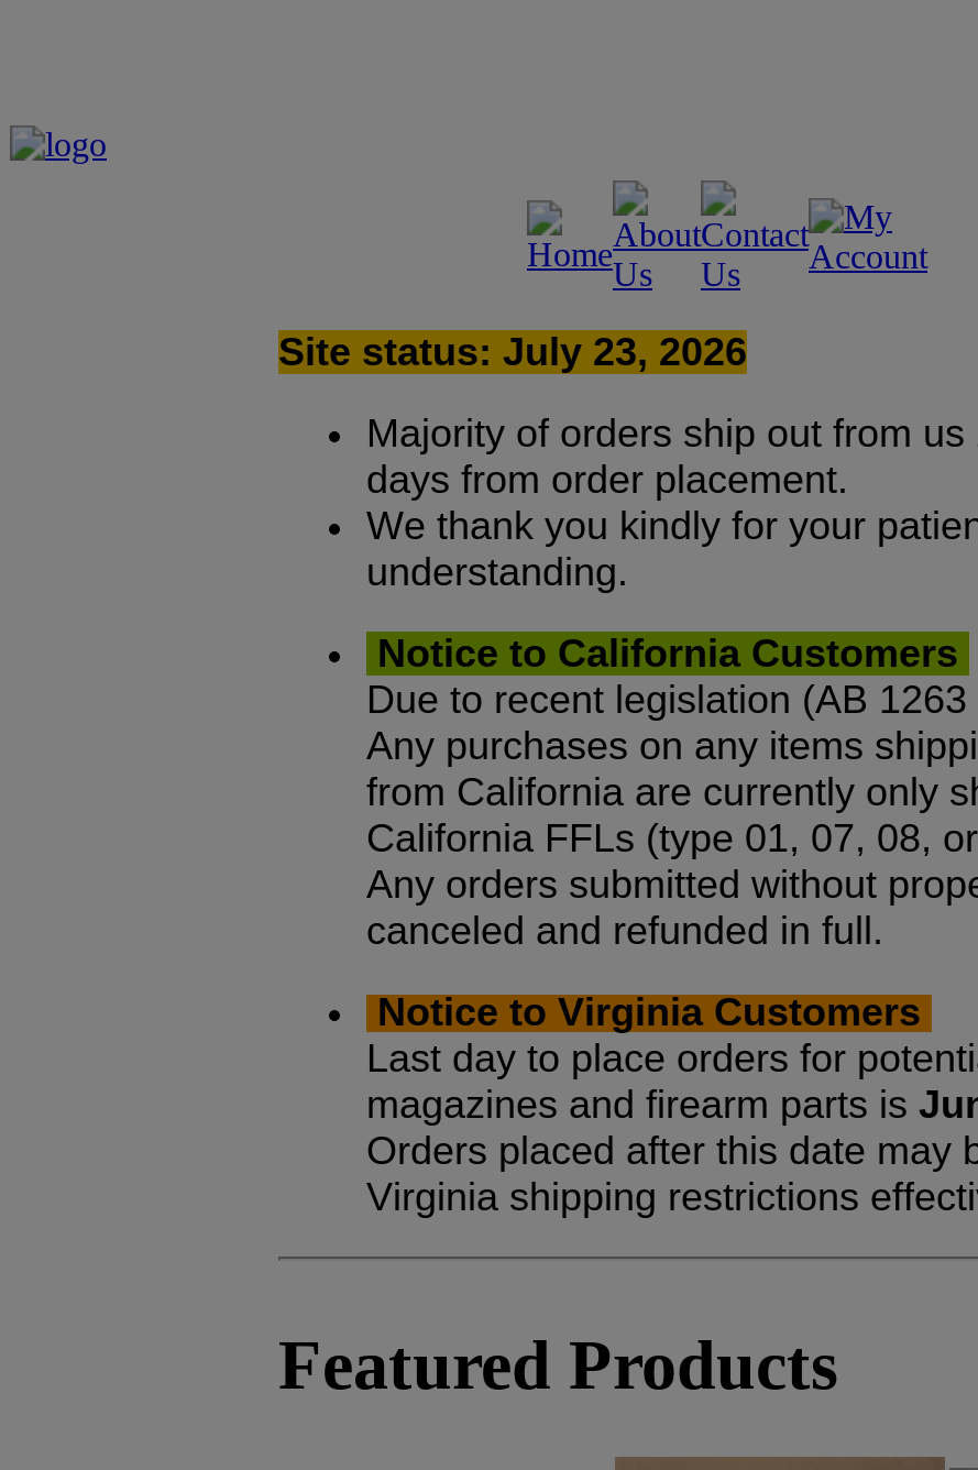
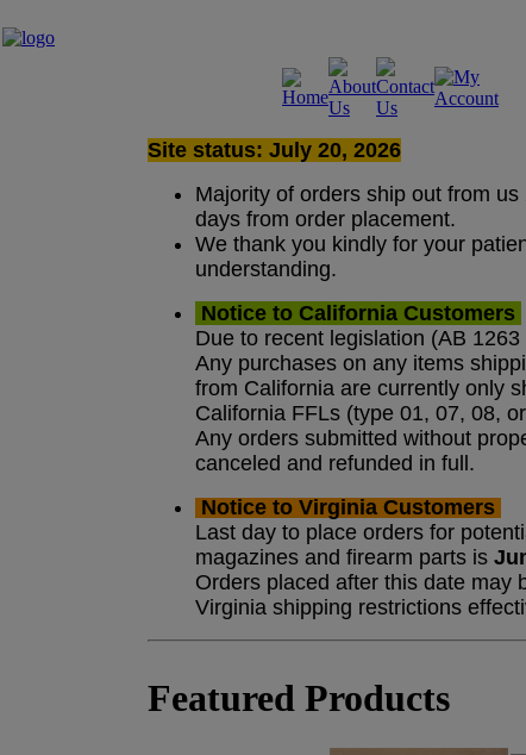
- Site status: July 23, 2026
+ Site status: July 20, 2026
